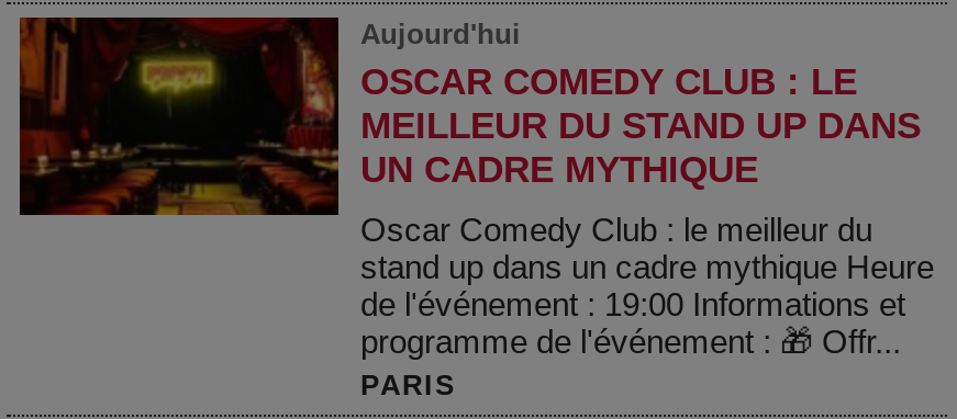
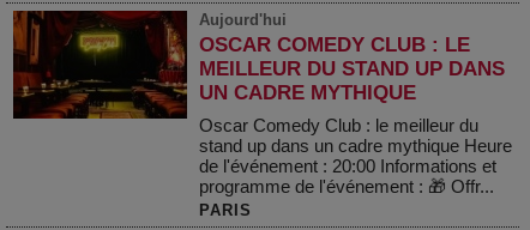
- de l'événement : 19:00 Informations et
+ de l'événement : 20:00 Informations et
